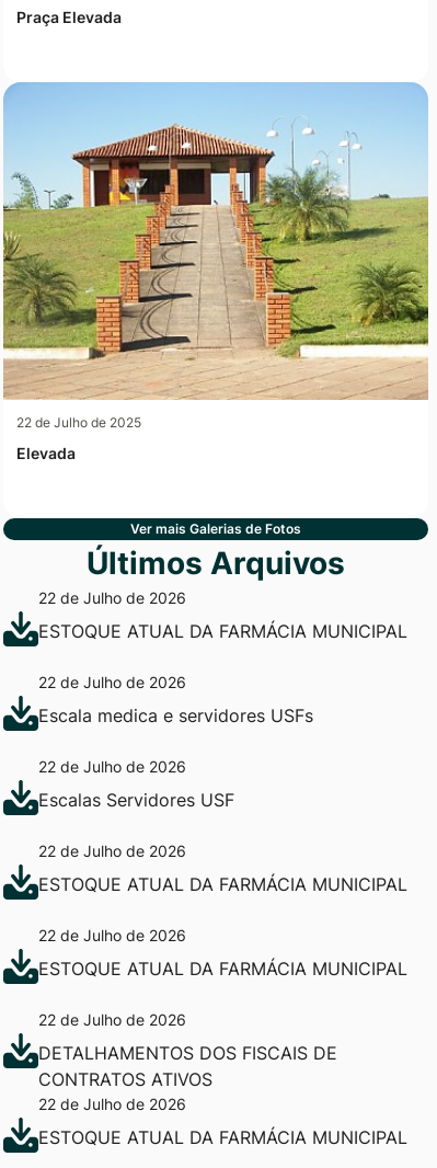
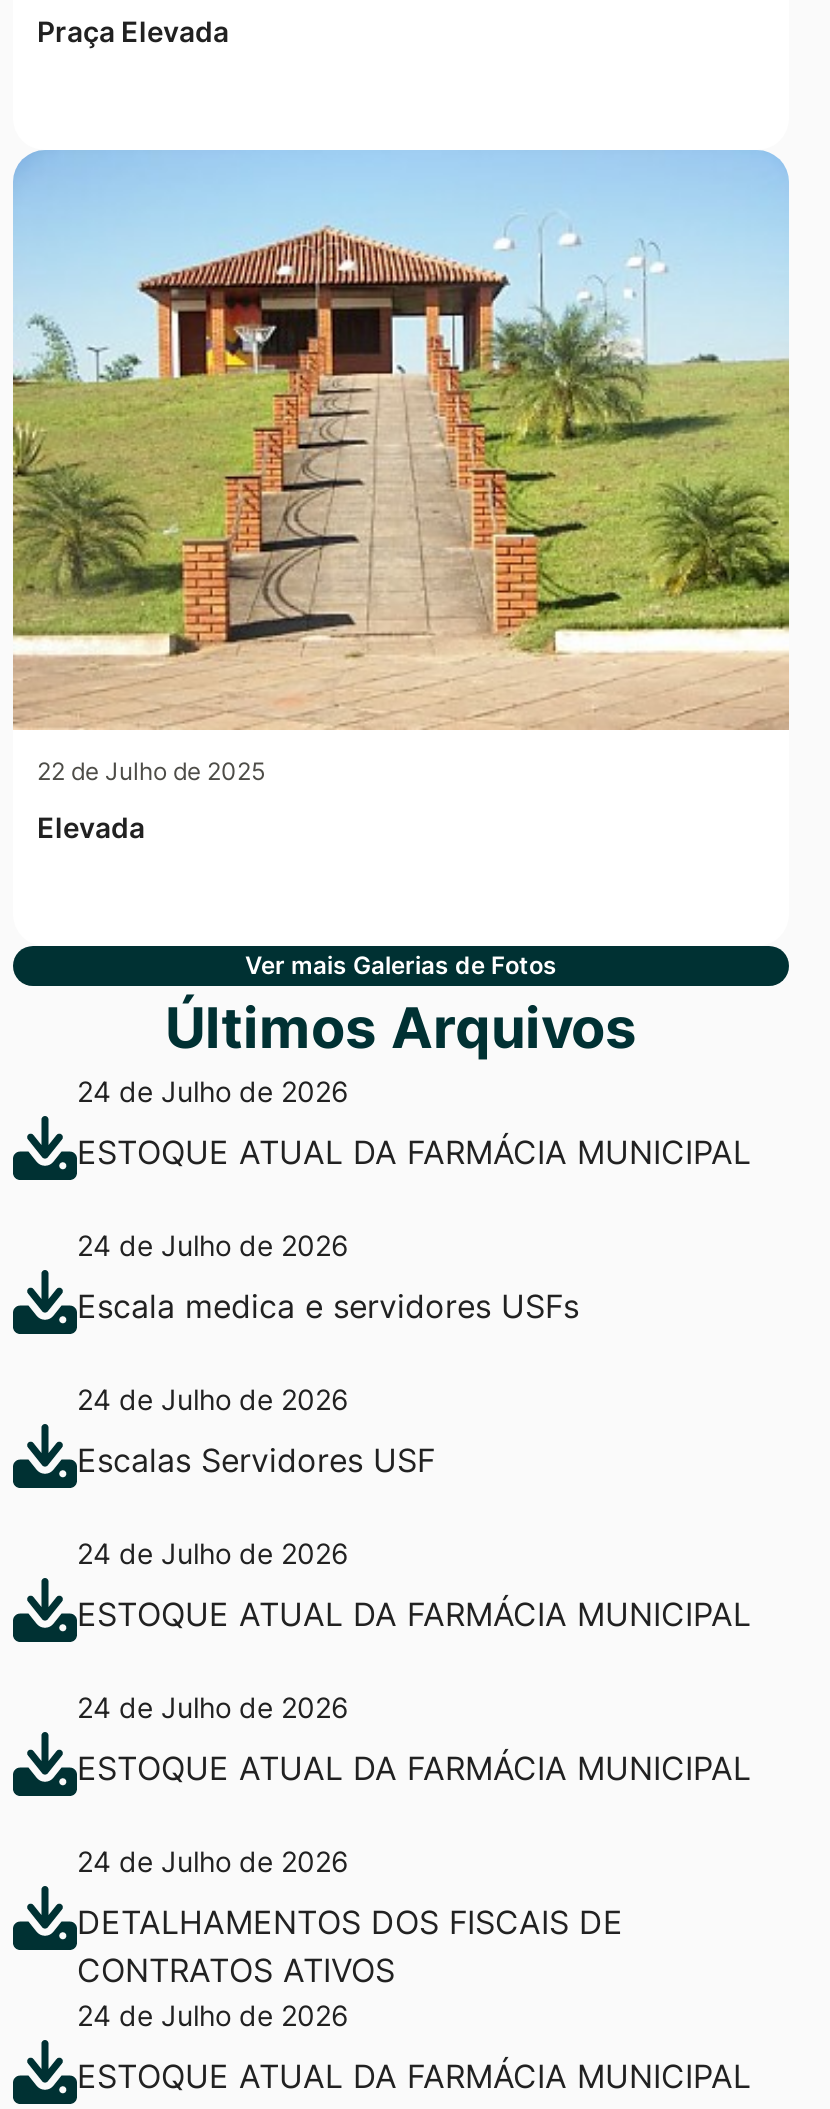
- 22 de Julho de 2026
+ 24 de Julho de 2026

- 22 de Julho de 2026
+ 24 de Julho de 2026

- 22 de Julho de 2026
+ 24 de Julho de 2026

- 22 de Julho de 2026
+ 24 de Julho de 2026

- 22 de Julho de 2026
+ 24 de Julho de 2026

- 22 de Julho de 2026
+ 24 de Julho de 2026

- 22 de Julho de 2026
+ 24 de Julho de 2026
